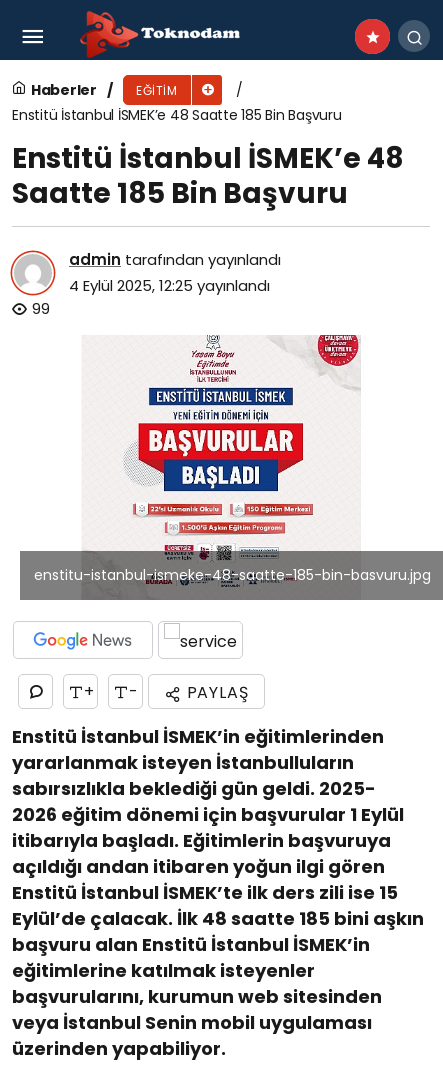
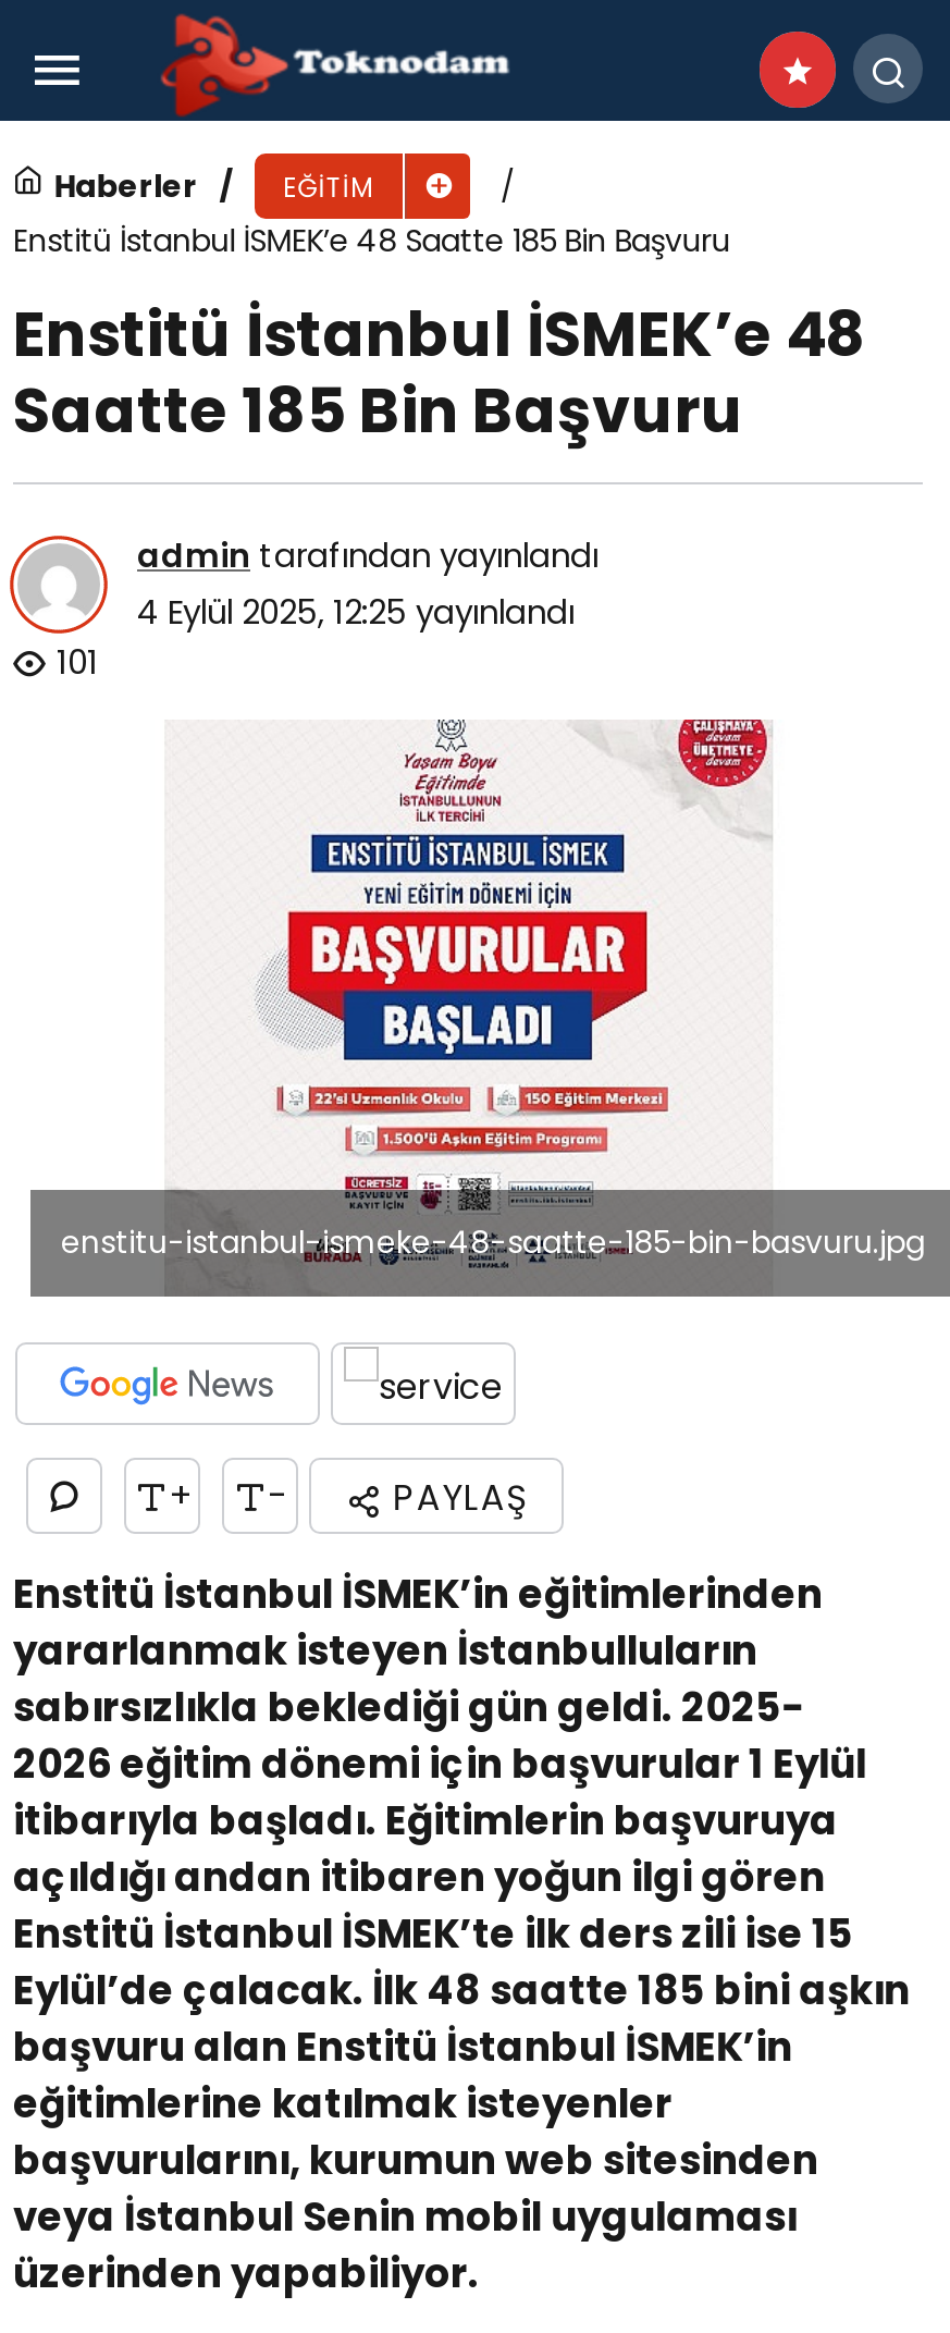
- 99
+ 101
